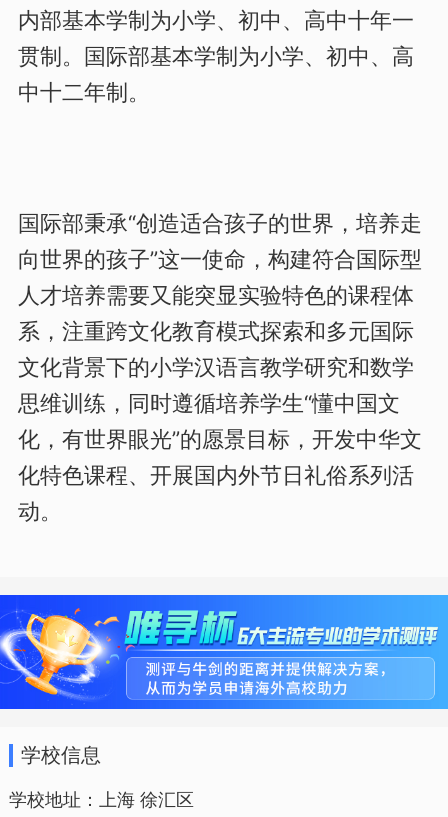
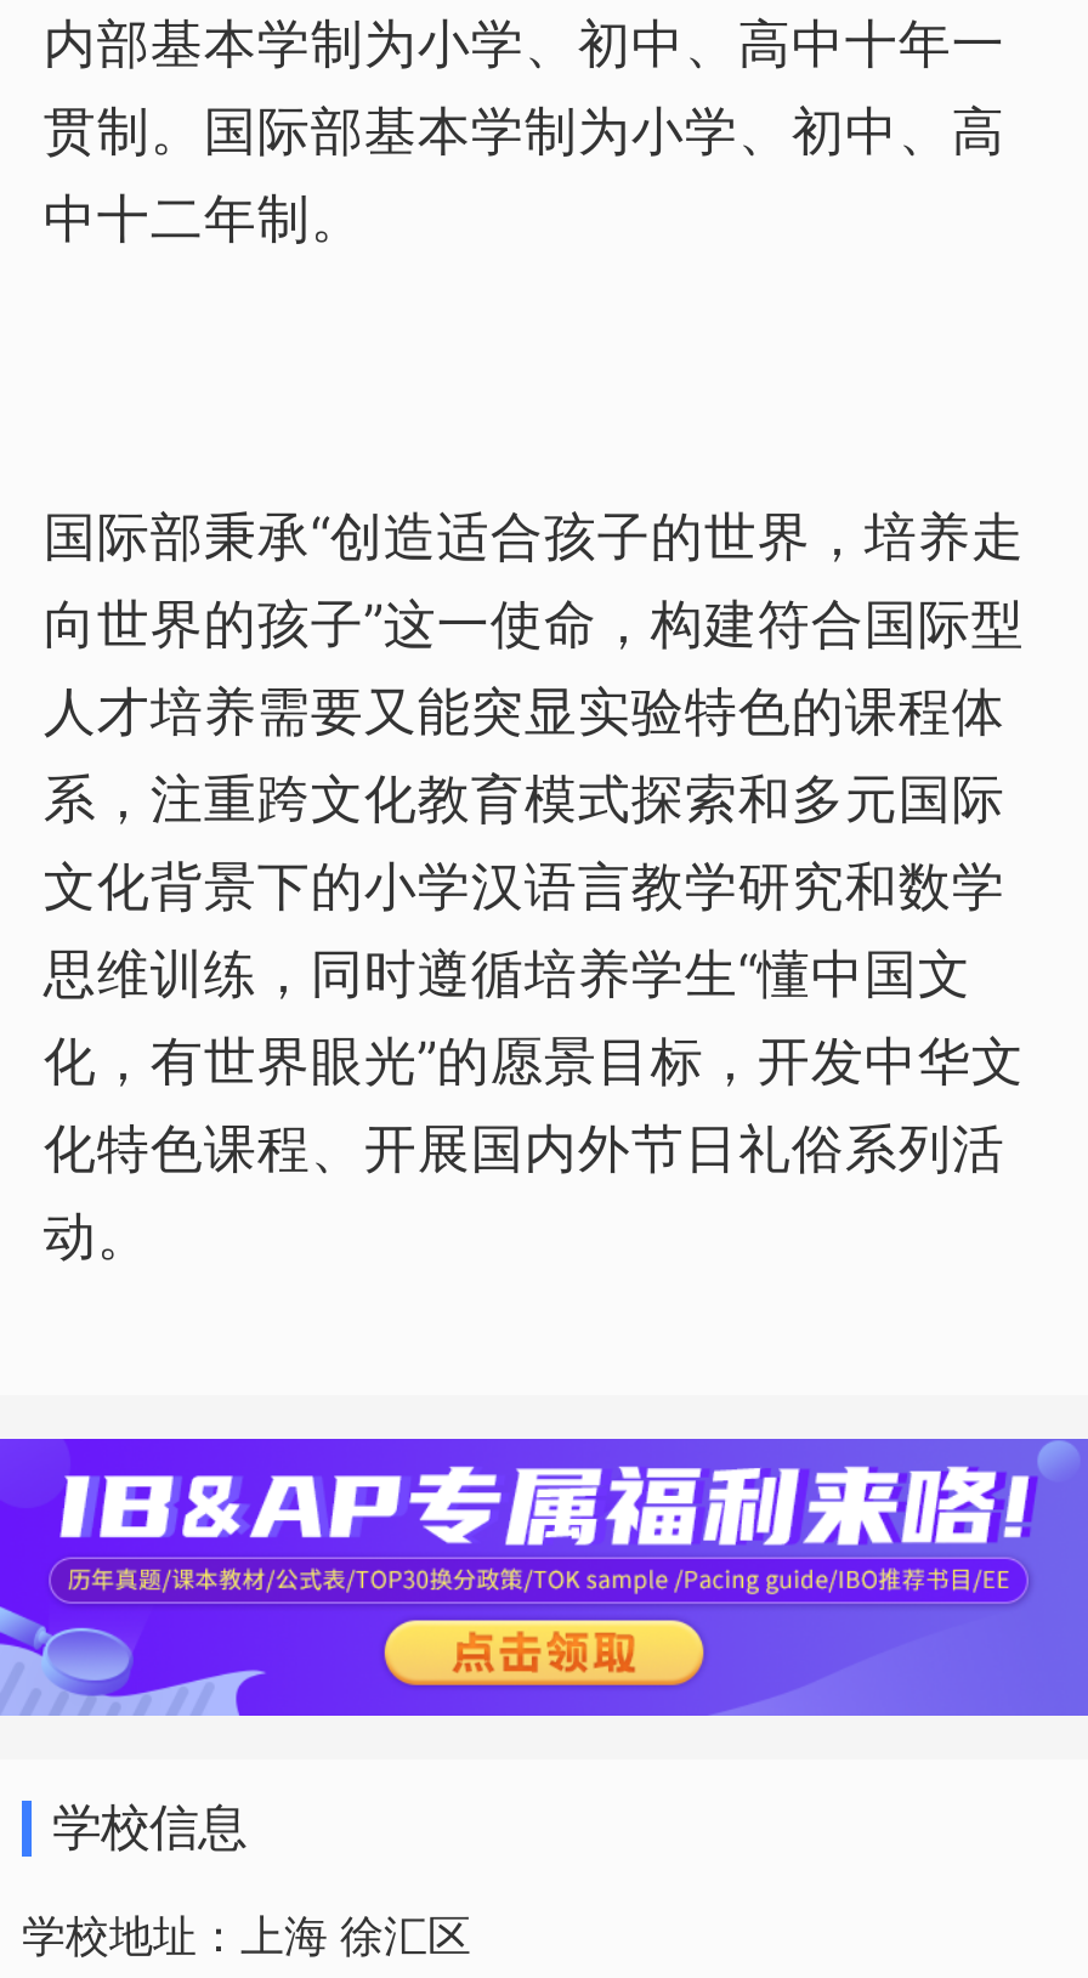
- [image]
+ [image]
